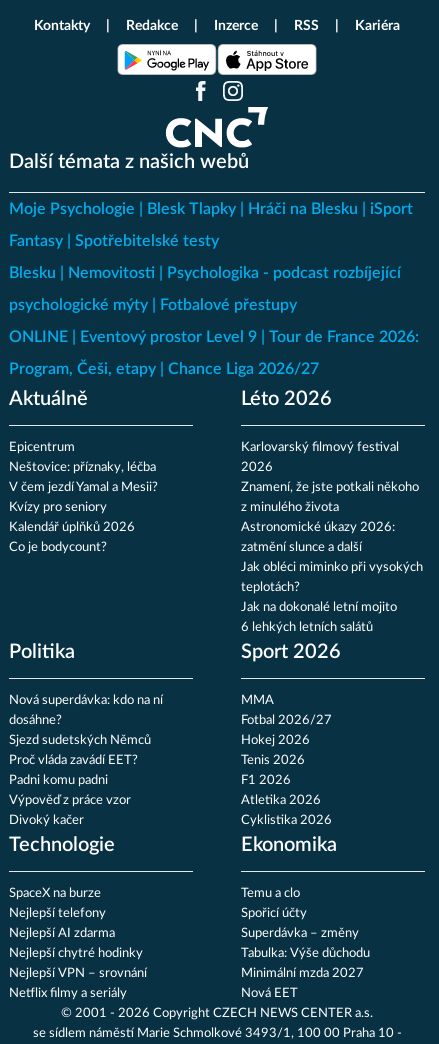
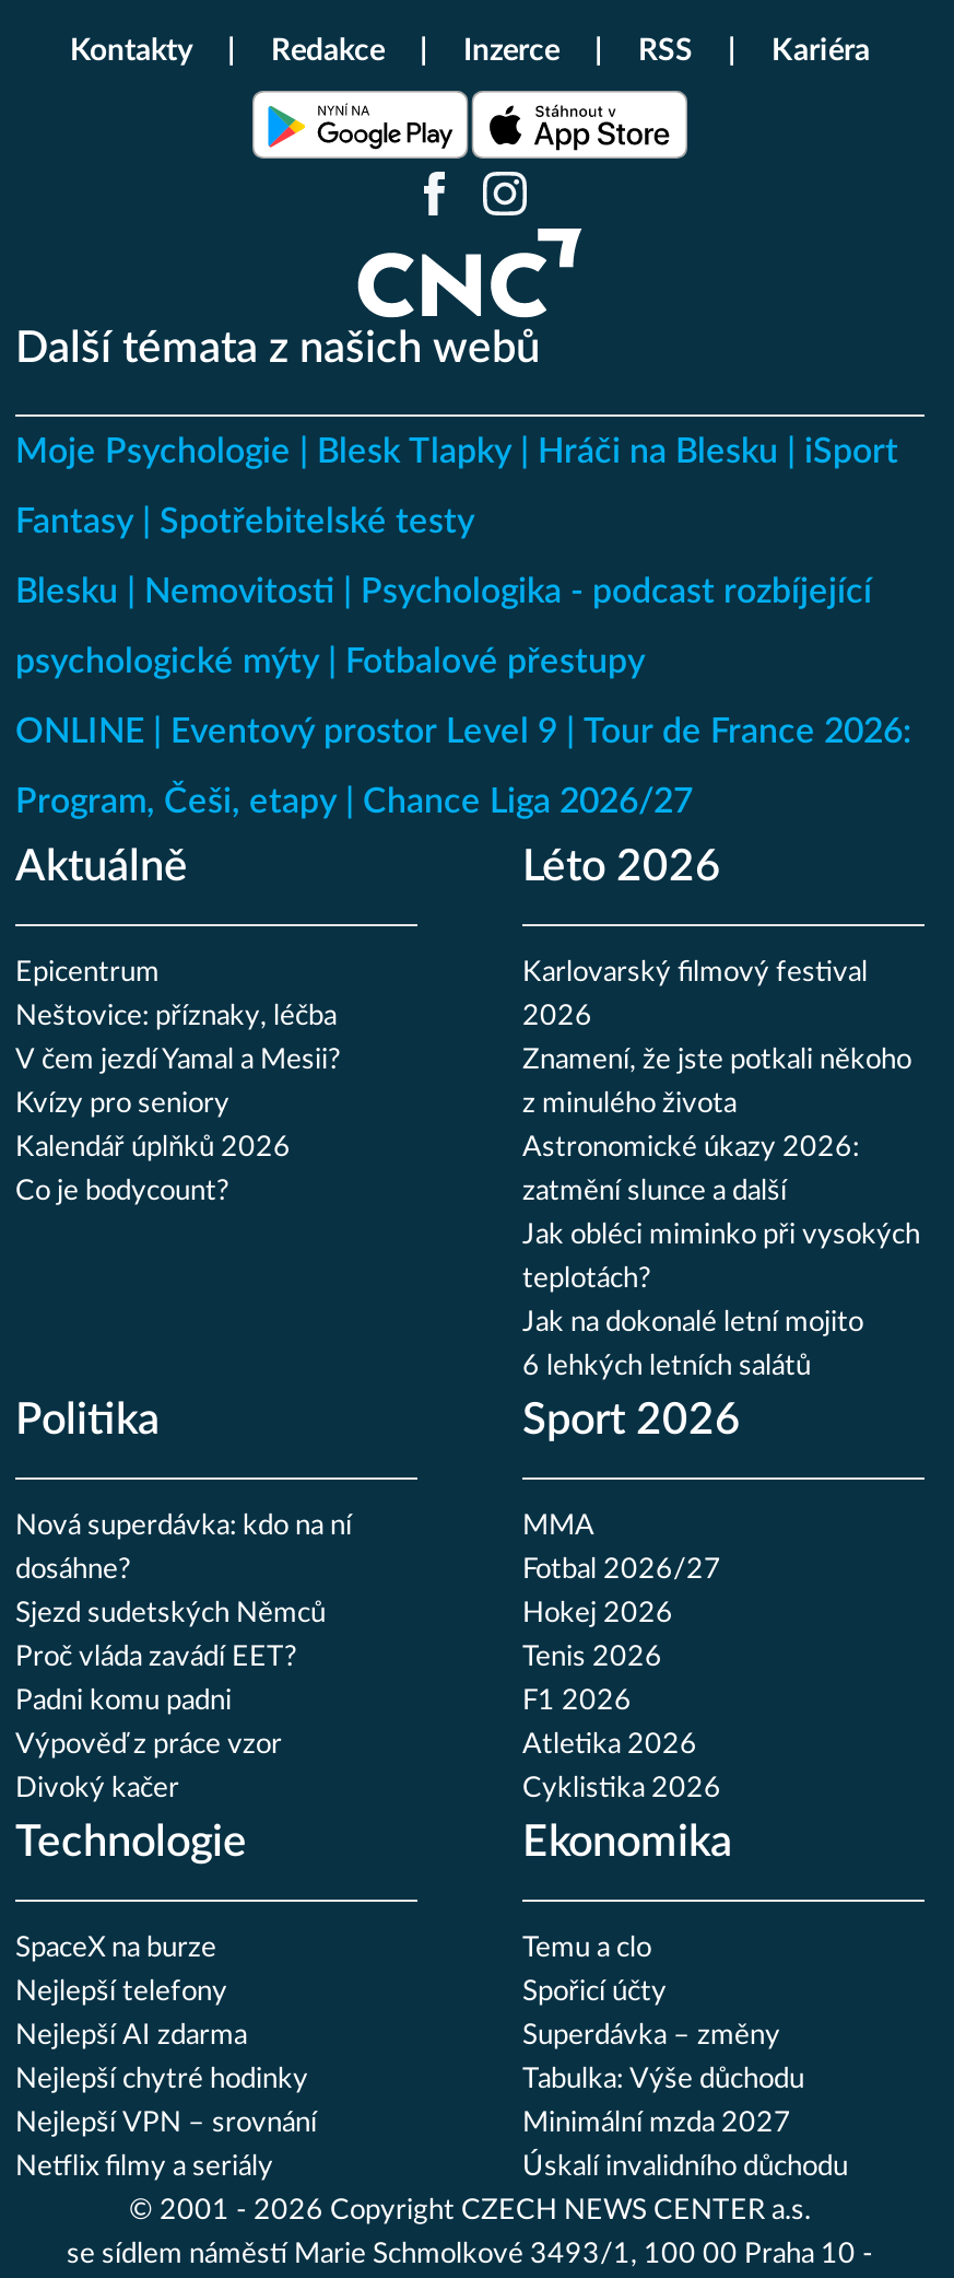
- Nová EET
+ Úskalí invalidního důchodu
